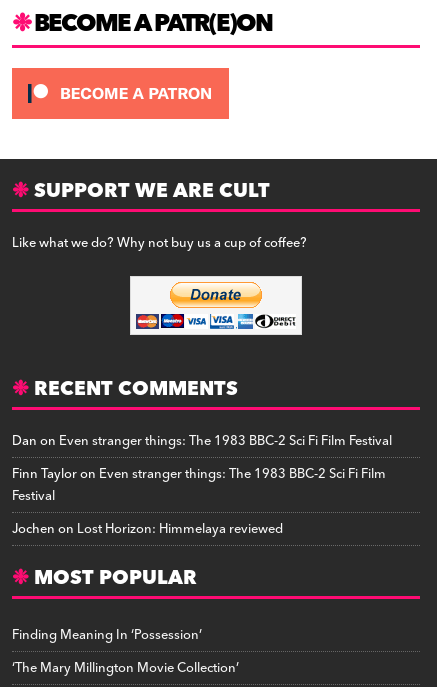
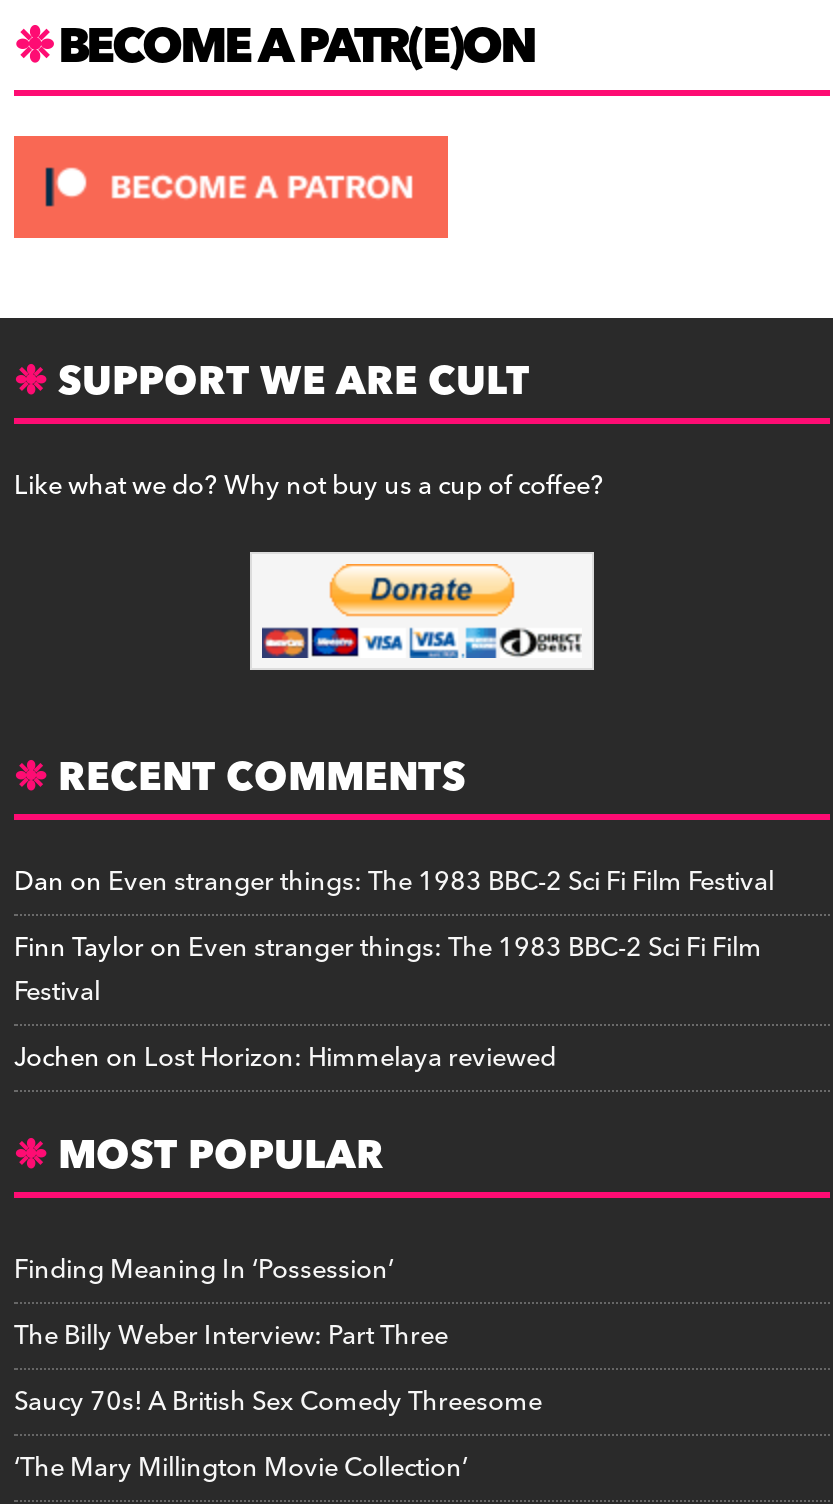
+ The Billy Weber Interview: Part Three
+ Saucy 70s! A British Sex Comedy Threesome
